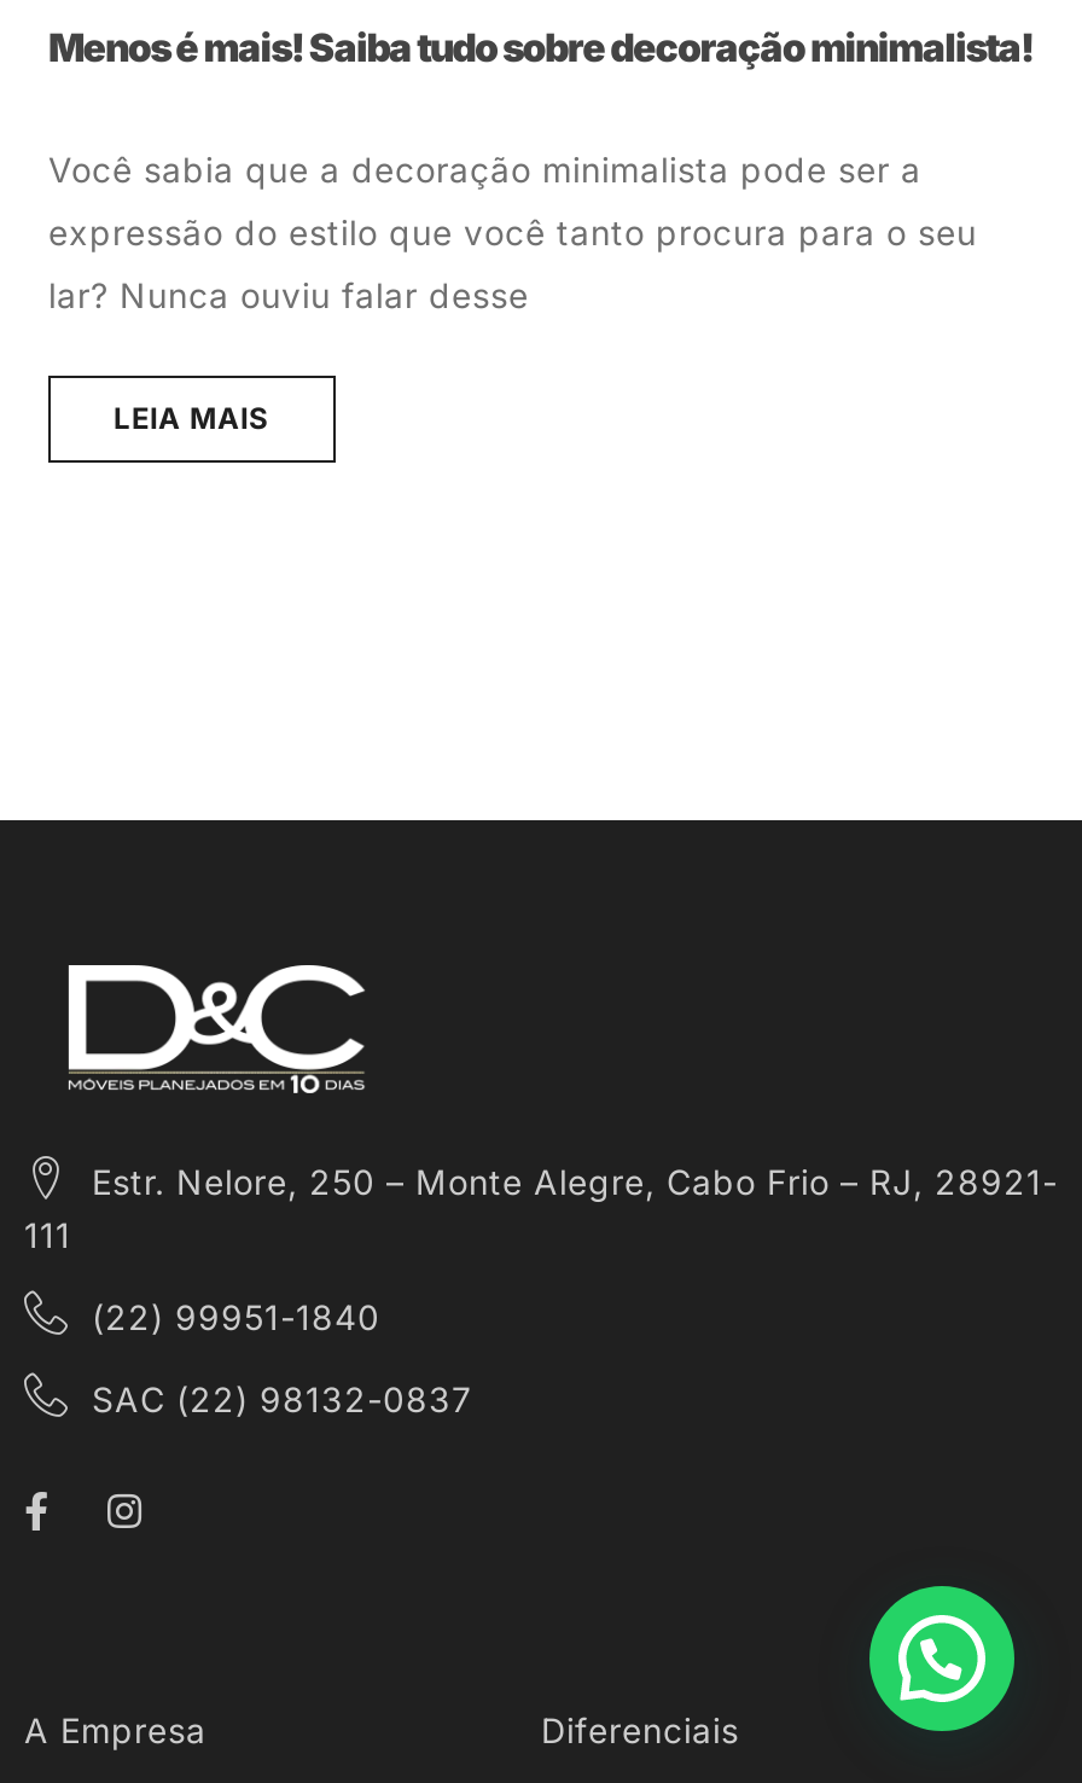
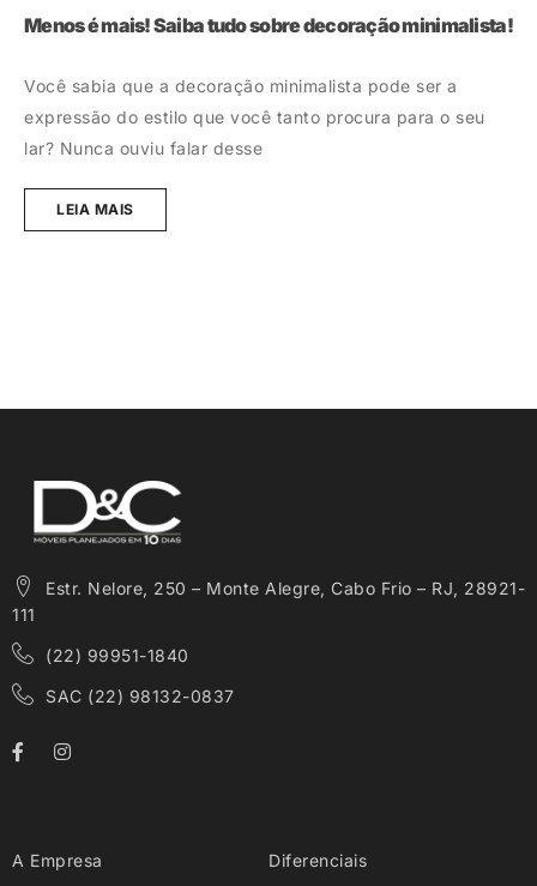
- [image]
